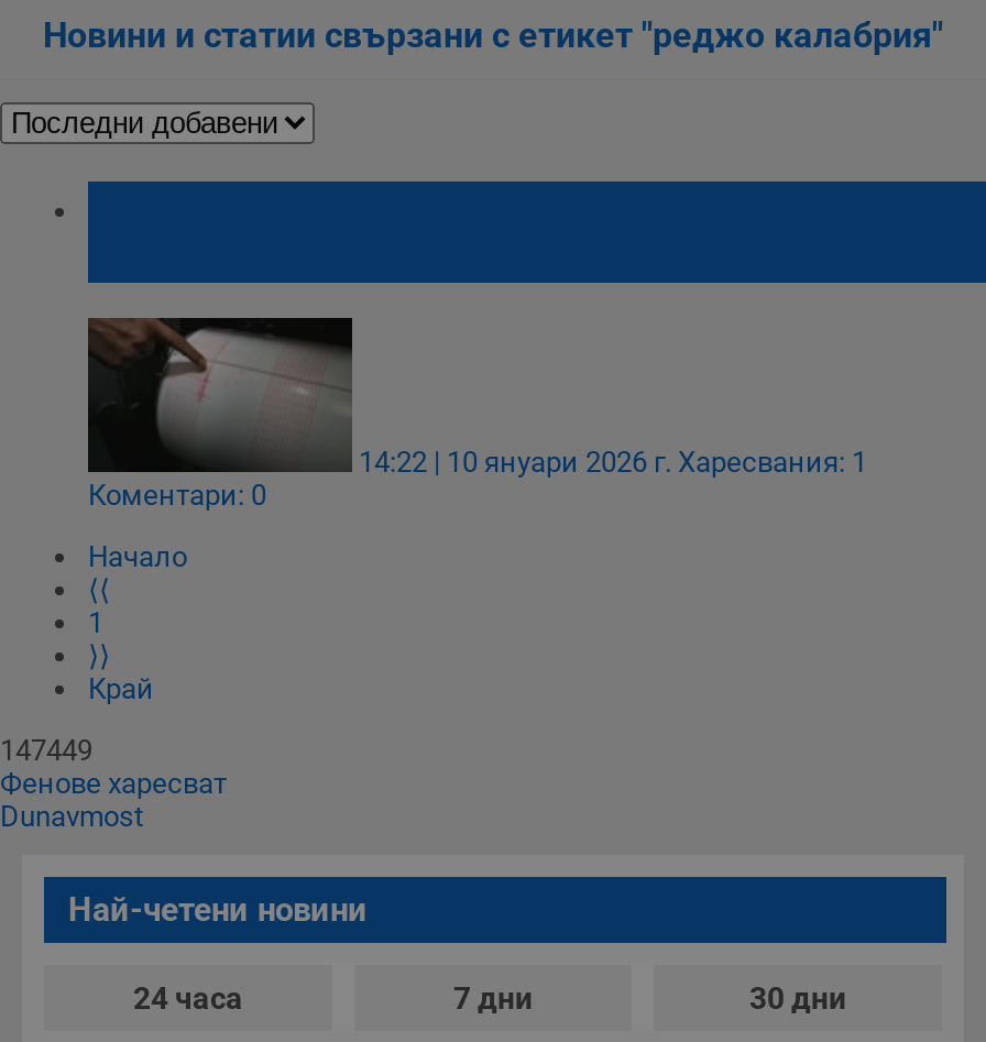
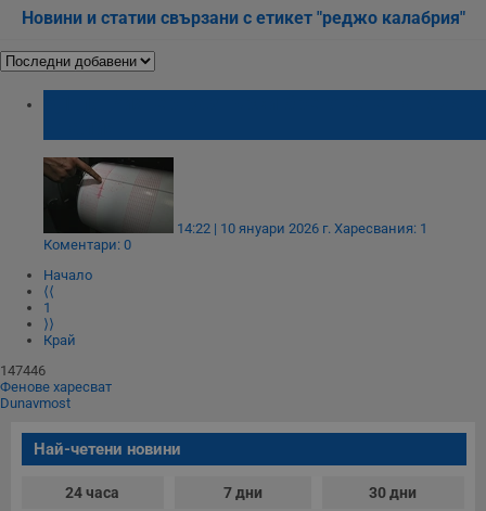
- 147449
+ 147446
